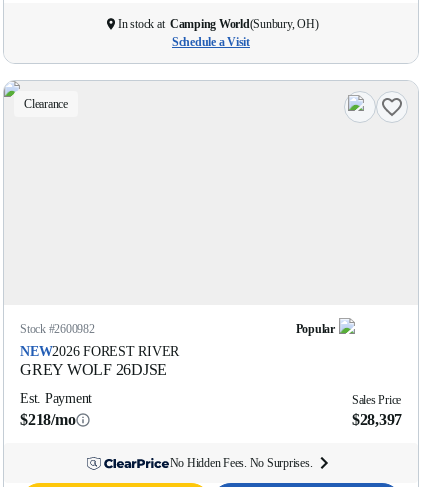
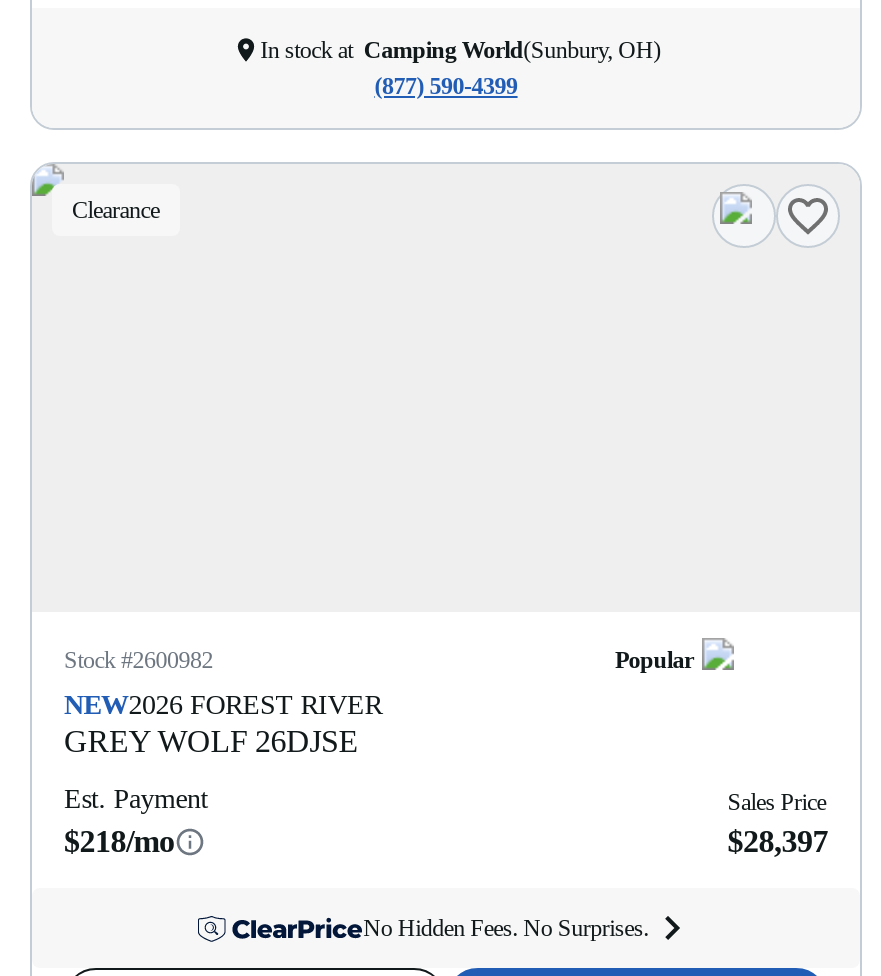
- Schedule a Visit
+ (877) 590-4399
